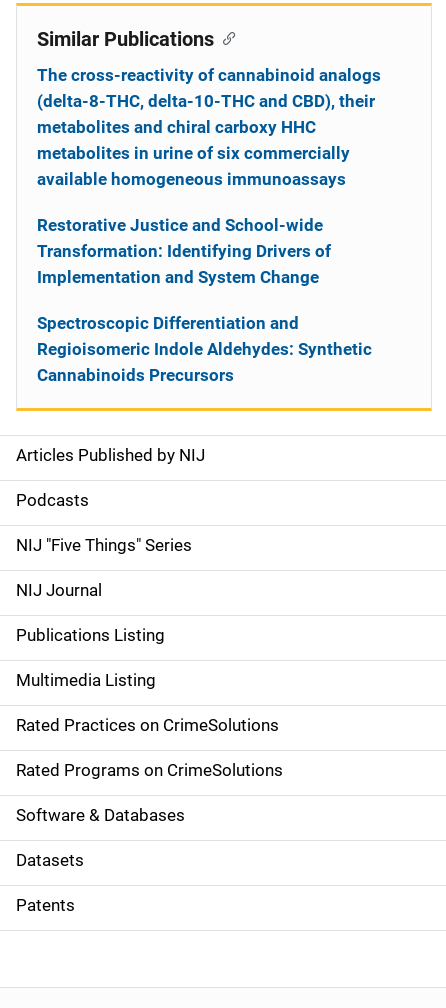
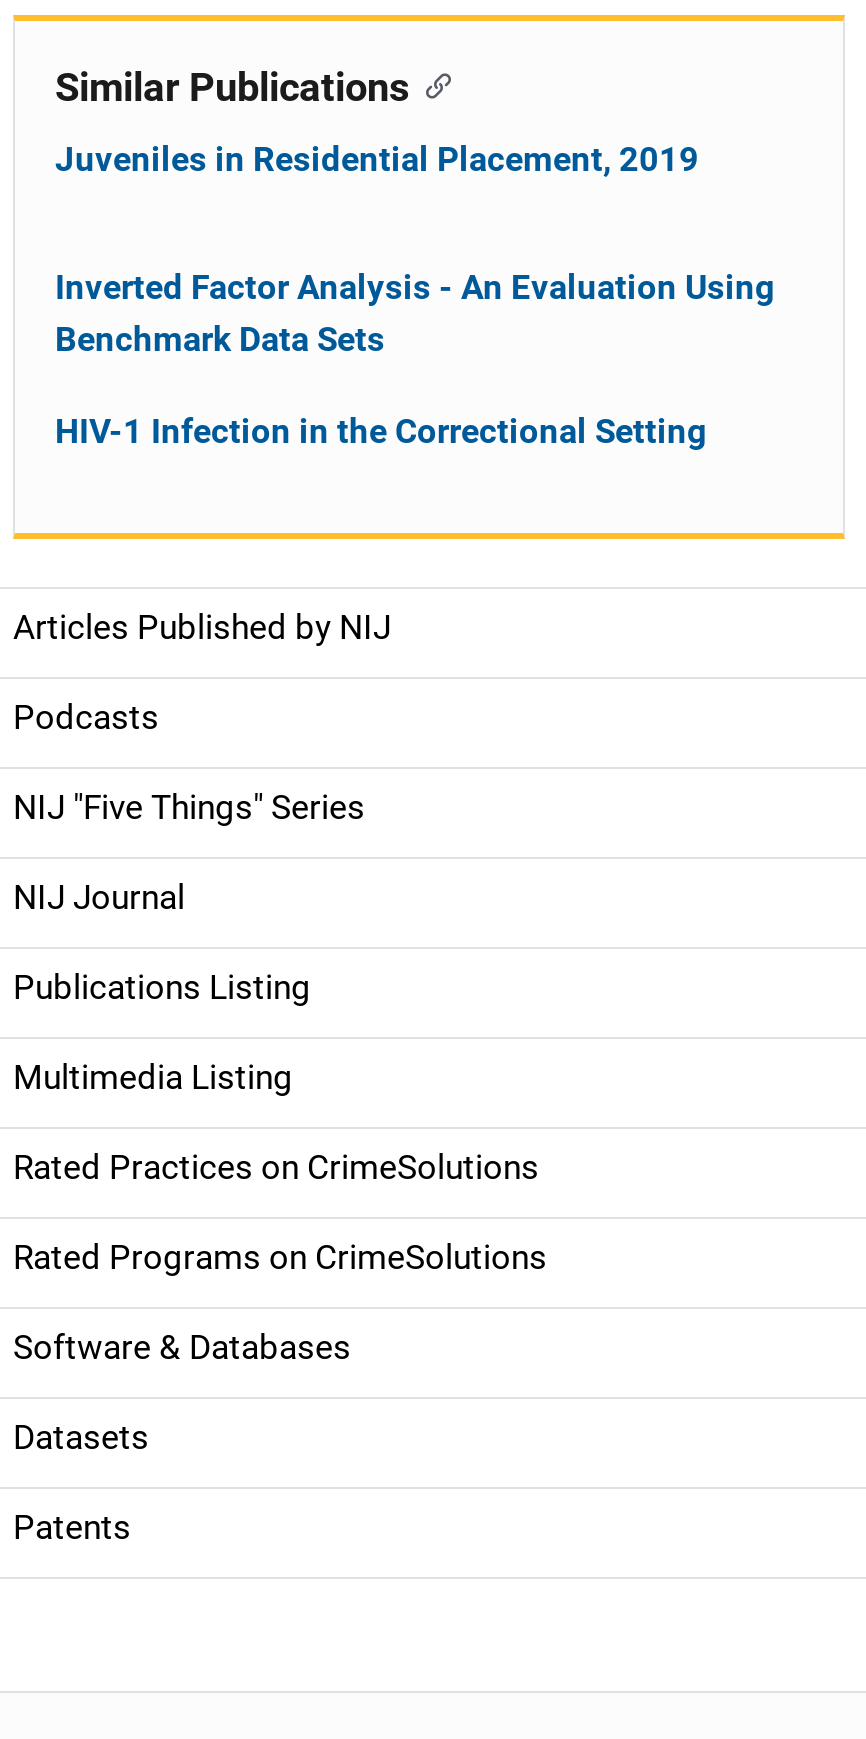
- The cross-reactivity of cannabinoid analogs
- (delta-8-THC, delta-10-THC and CBD), their
- metabolites and chiral carboxy HHC
- metabolites in urine of six commercially
- available homogeneous immunoassays
+ Juveniles in Residential Placement, 2019

- Restorative Justice and School-wide
- Transformation: Identifying Drivers of
- Implementation and System Change
+ Inverted Factor Analysis - An Evaluation Using
+ Benchmark Data Sets

- Spectroscopic Differentiation and
- Regioisomeric Indole Aldehydes: Synthetic
- Cannabinoids Precursors
+ HIV-1 Infection in the Correctional Setting
